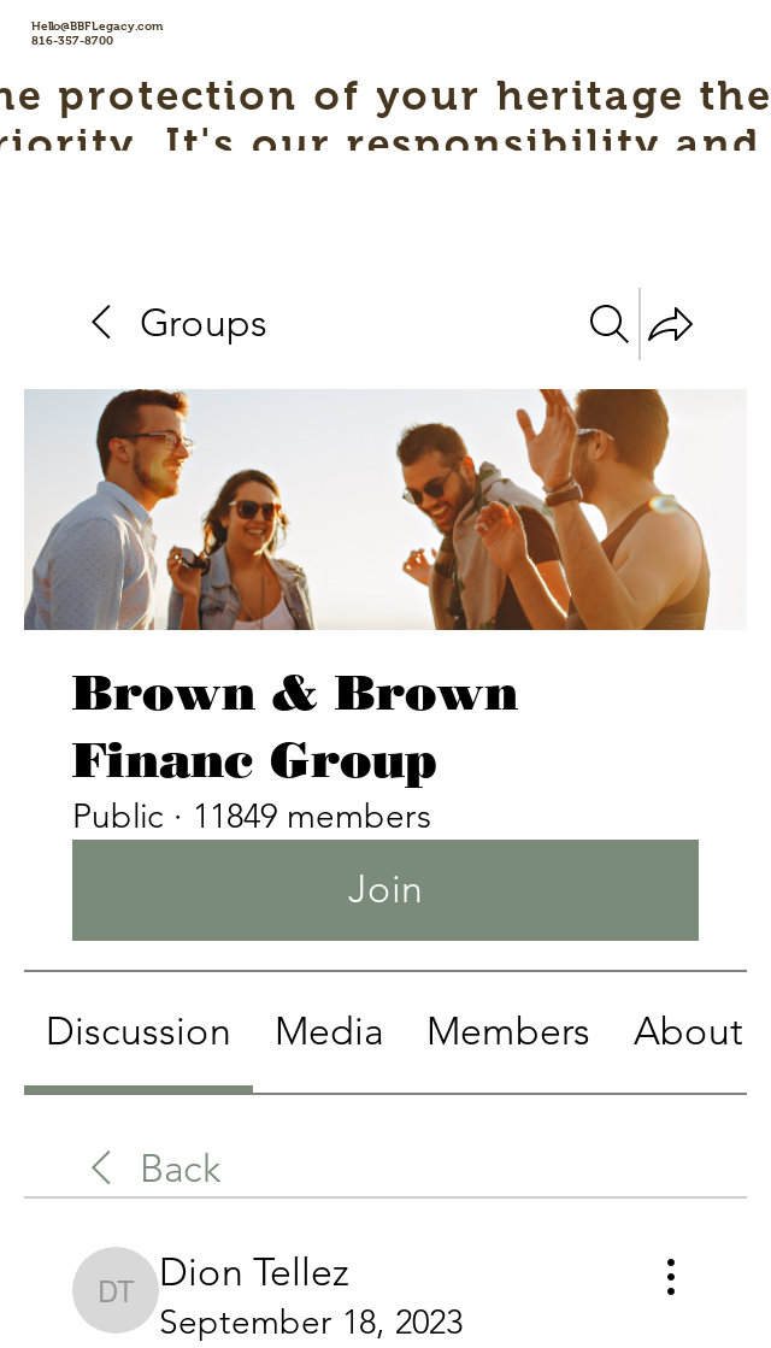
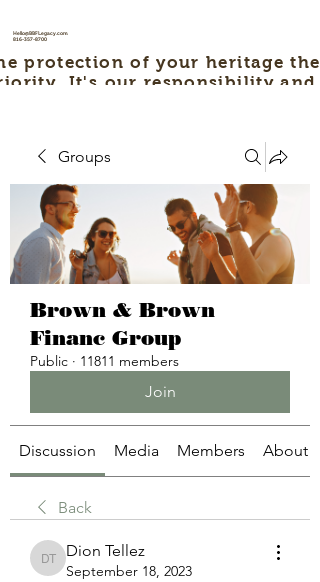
- Public · 11849 members
+ Public · 11811 members
